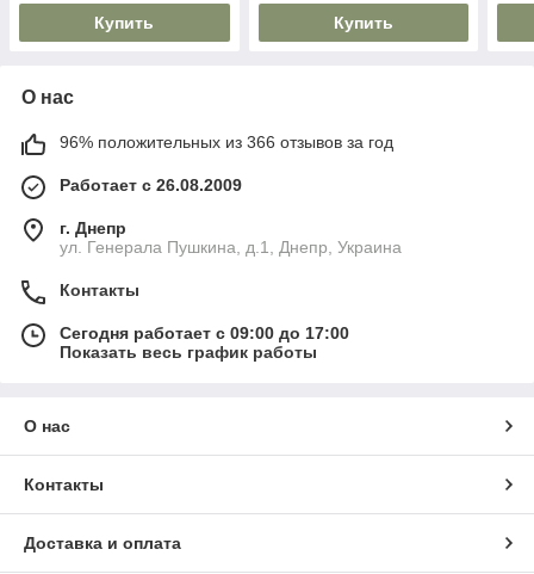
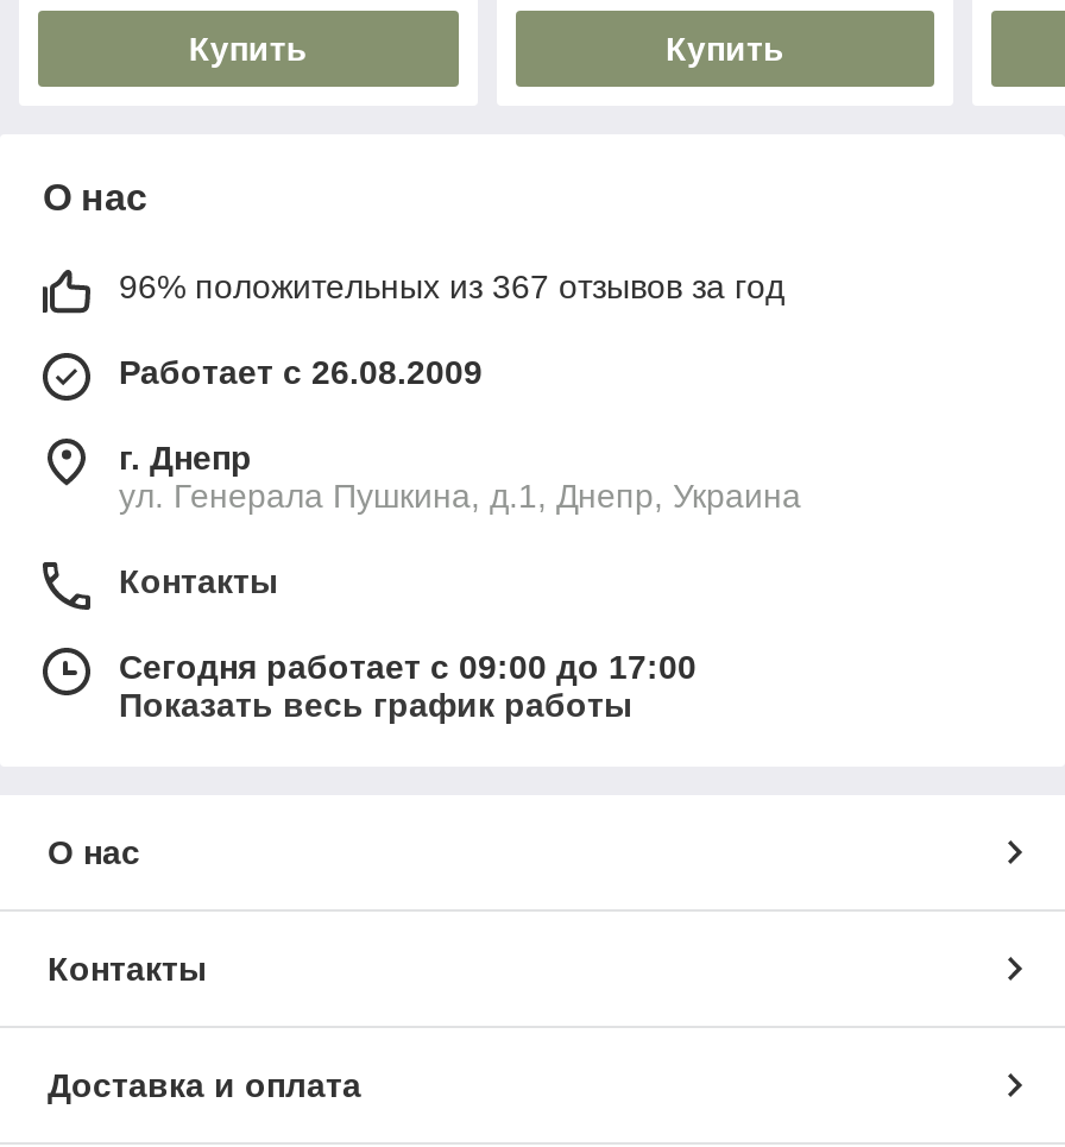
- 96% положительных из 366 отзывов за год
+ 96% положительных из 367 отзывов за год
